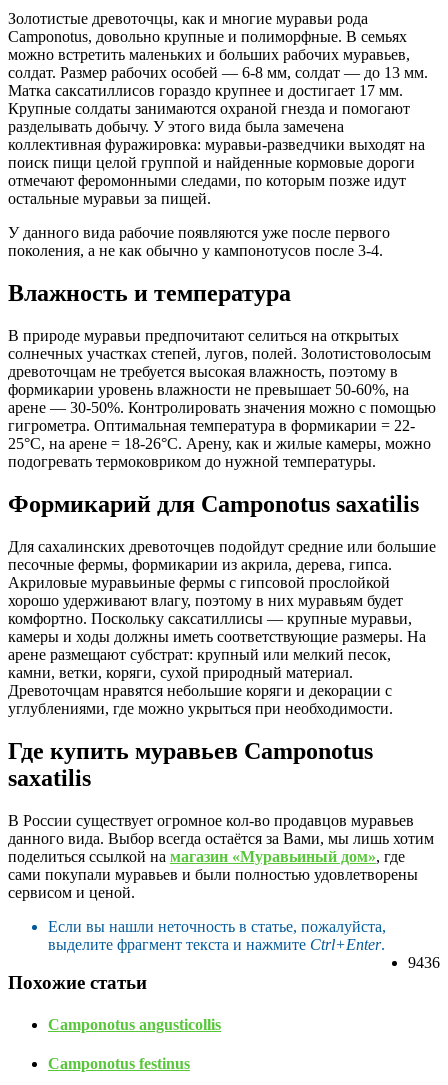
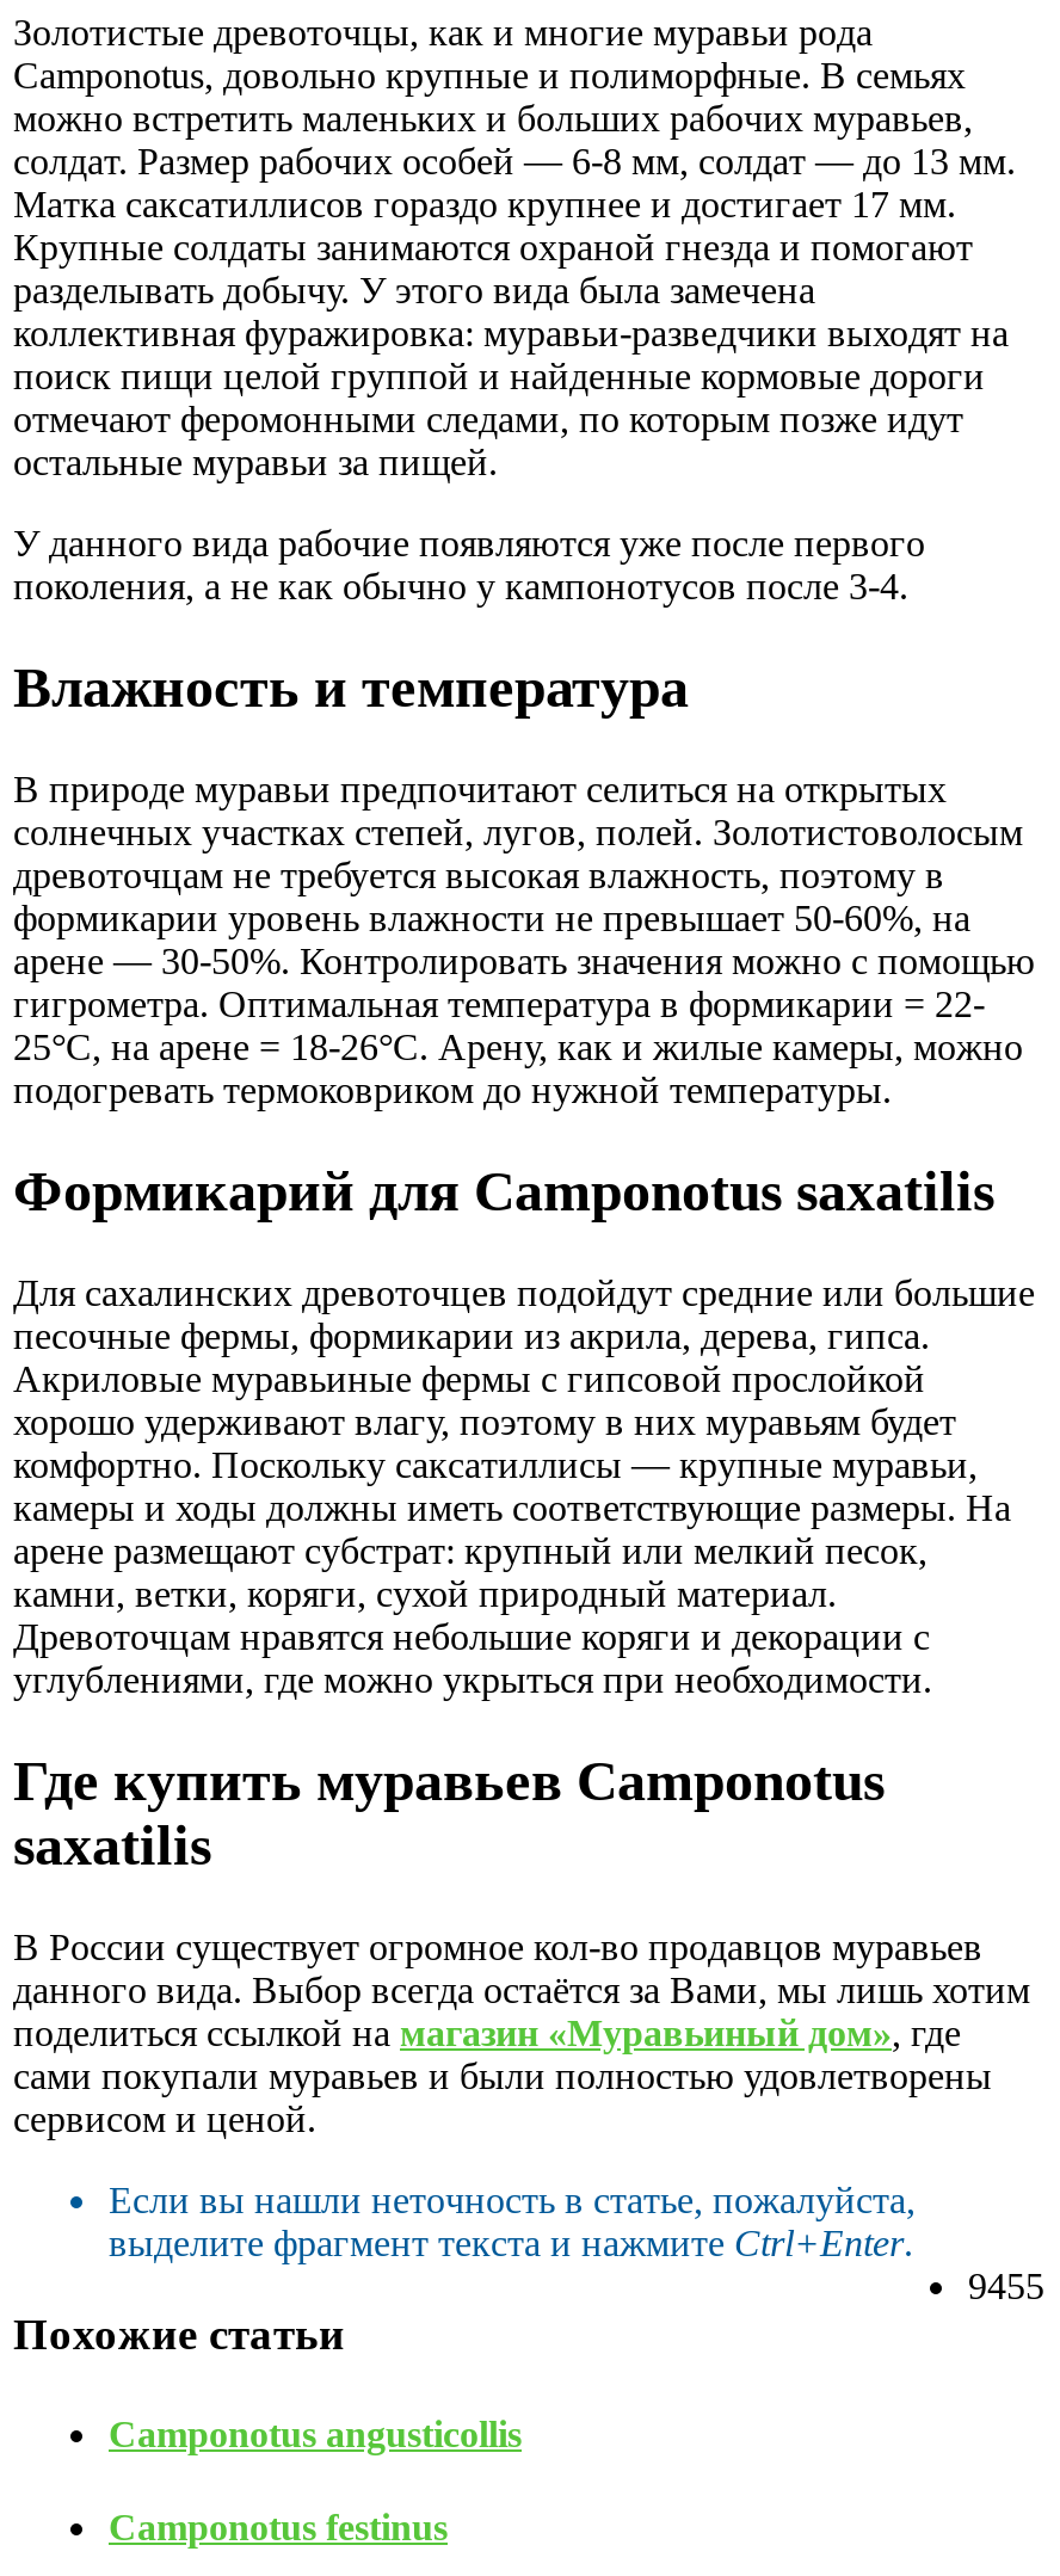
- 9436
+ 9455
